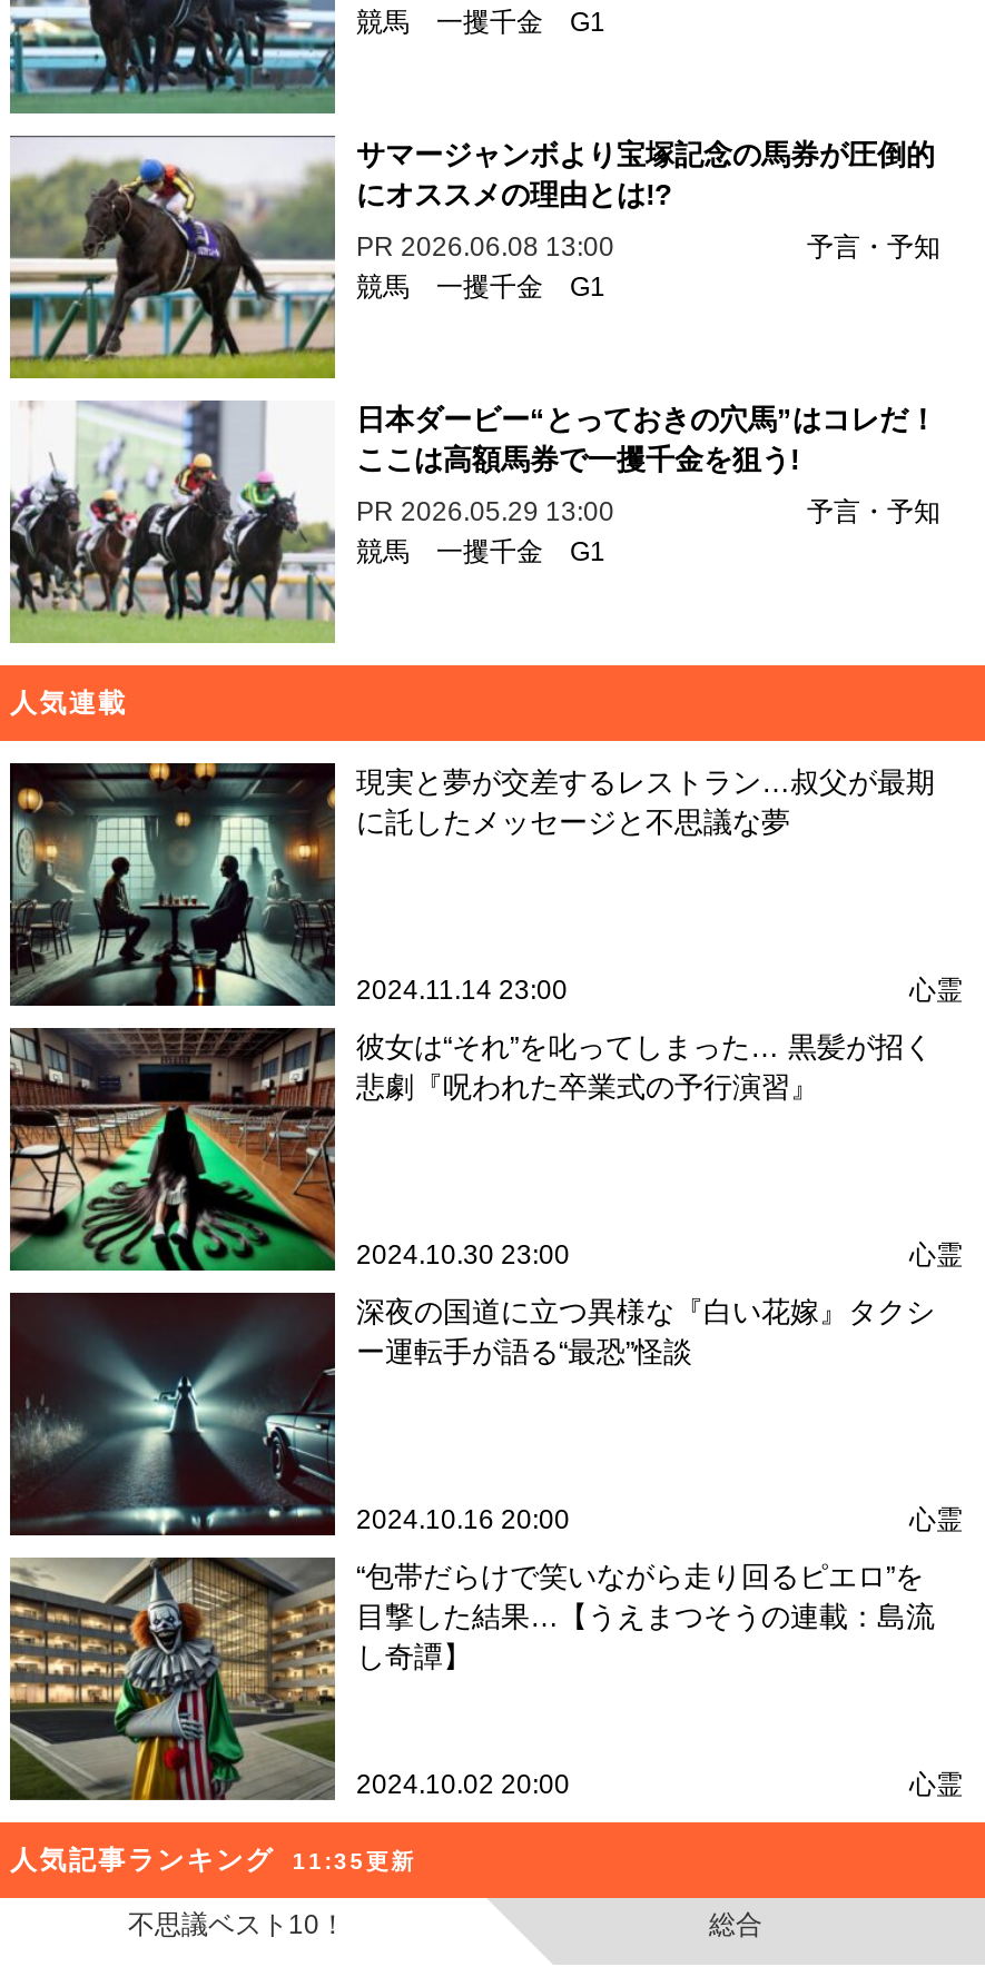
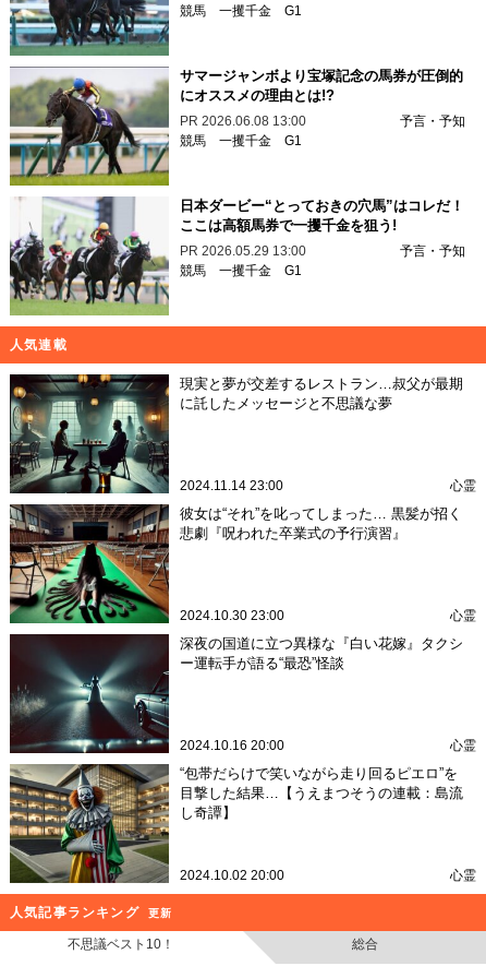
- 11:35更新
+ 更新
